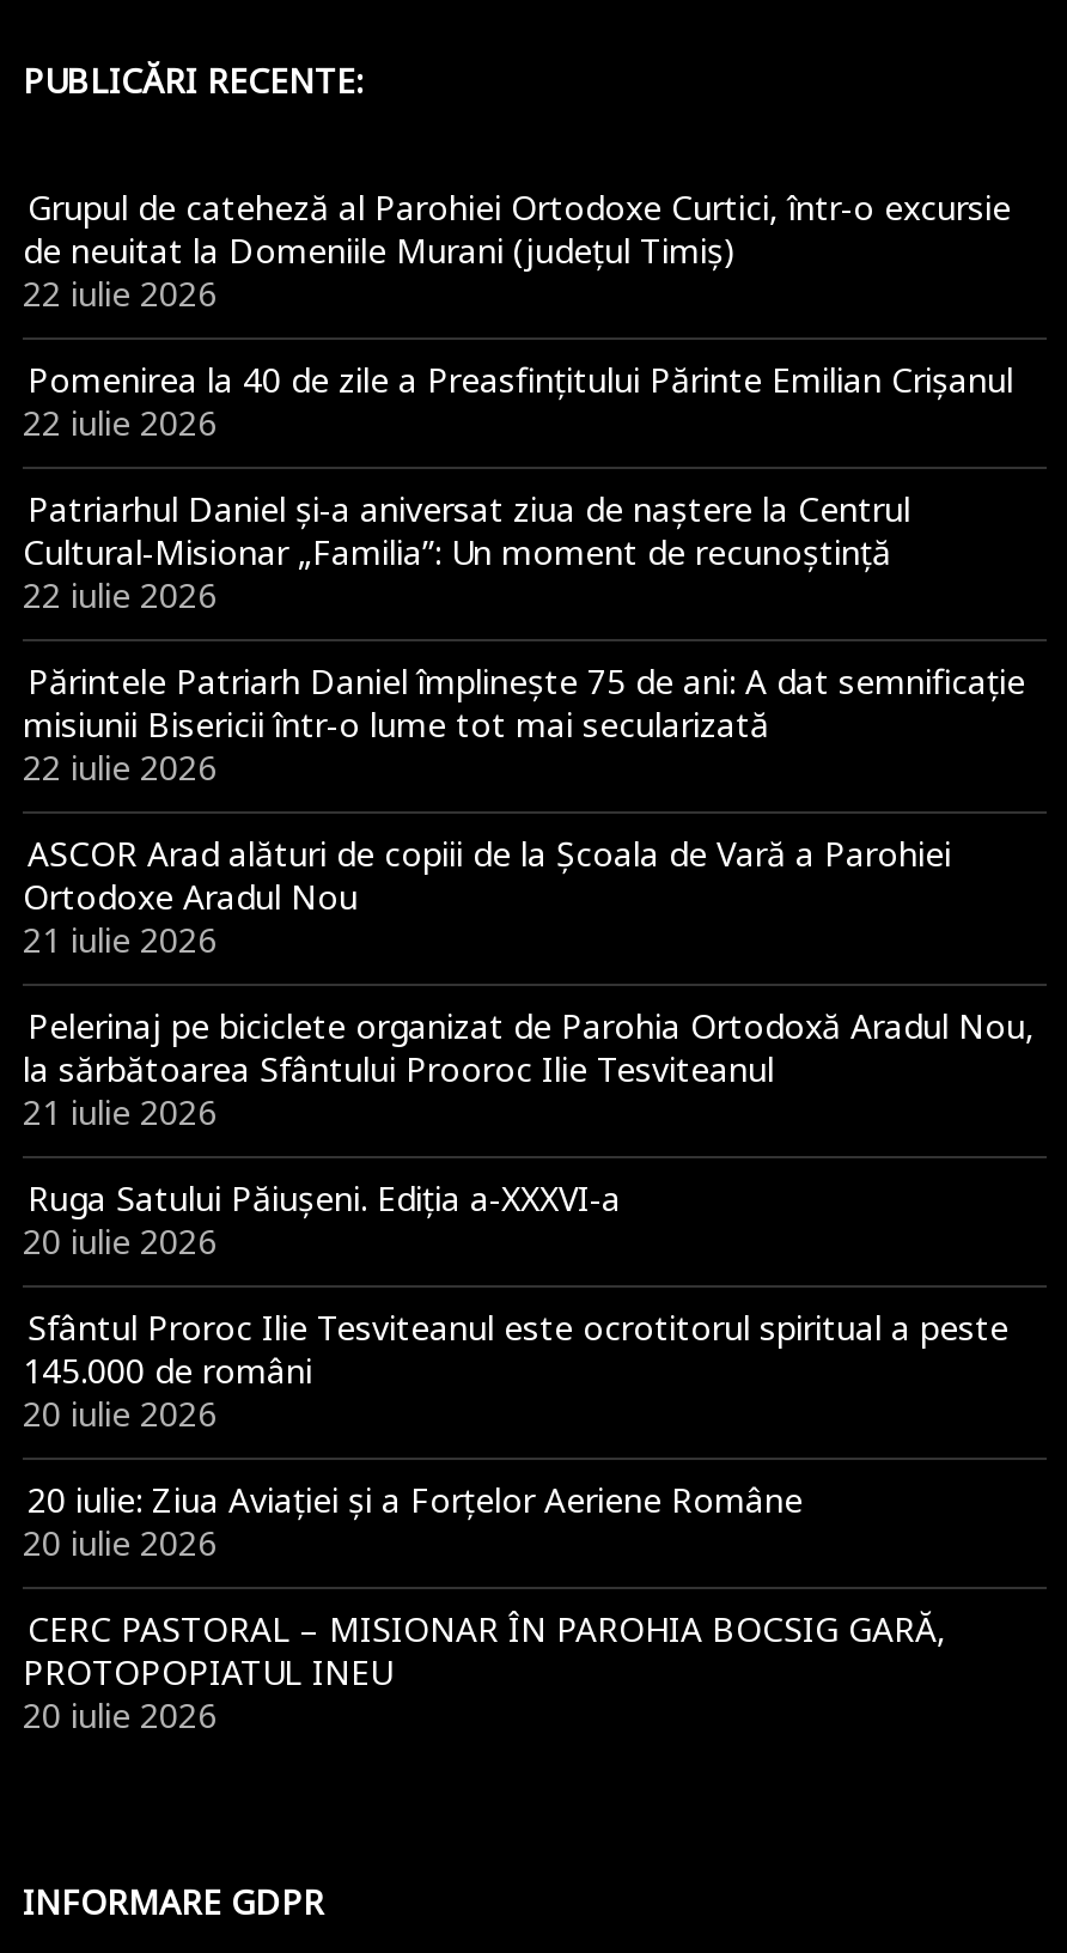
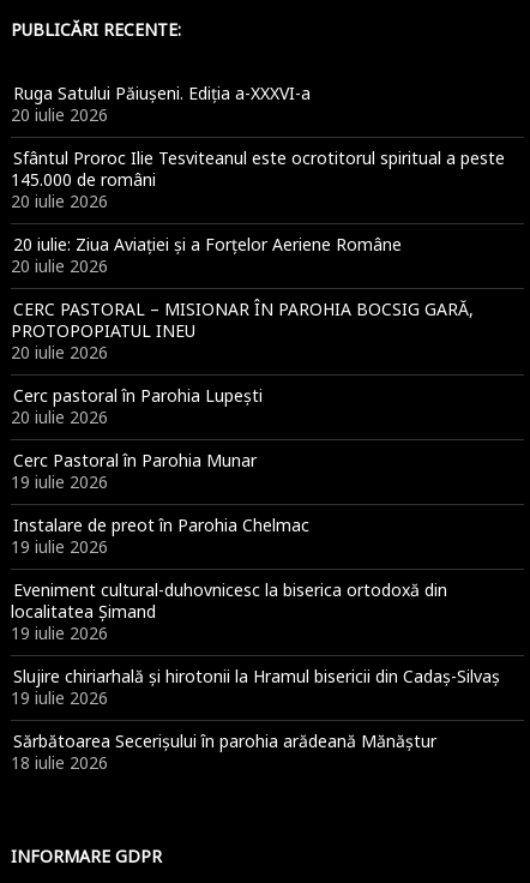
- Grupul de cateheză al Parohiei Ortodoxe Curtici, într-o excursie
- de neuitat la Domeniile Murani (județul Timiș)
- 22 iulie 2026
- Pomenirea la 40 de zile a Preasfințitului Părinte Emilian Crișanul
- 22 iulie 2026
- Patriarhul Daniel și-a aniversat ziua de naștere la Centrul
- Cultural-Misionar „Familia”: Un moment de recunoștință
- 22 iulie 2026
- Părintele Patriarh Daniel împlinește 75 de ani: A dat semnificație
- misiunii Bisericii într-o lume tot mai secularizată
- 22 iulie 2026
- ASCOR Arad alături de copiii de la Școala de Vară a Parohiei
- Ortodoxe Aradul Nou
- 21 iulie 2026
- Pelerinaj pe biciclete organizat de Parohia Ortodoxă Aradul Nou,
- la sărbătoarea Sfântului Prooroc Ilie Tesviteanul
- 21 iulie 2026

moved up: Ruga Satului Păiușeni. Ediția a-XXXVI-a | 20 iulie 2026 | Sfântul Proroc Ilie Tesviteanul este ocrotitorul spiritual a peste | ... | PROTOPOPIATUL INEU | 20 iulie 2026

+ Cerc pastoral în Parohia Lupești
+ 20 iulie 2026
+ Cerc Pastoral în Parohia Munar
+ 19 iulie 2026
+ Instalare de preot în Parohia Chelmac
+ 19 iulie 2026
+ Eveniment cultural-duhovnicesc la biserica ortodoxă din
+ localitatea Șimand
+ 19 iulie 2026
+ Slujire chiriarhală și hirotonii la Hramul bisericii din Cadaș-Silvaș
+ 19 iulie 2026
+ Sărbătoarea Secerișului în parohia arădeană Mănăștur
+ 18 iulie 2026
